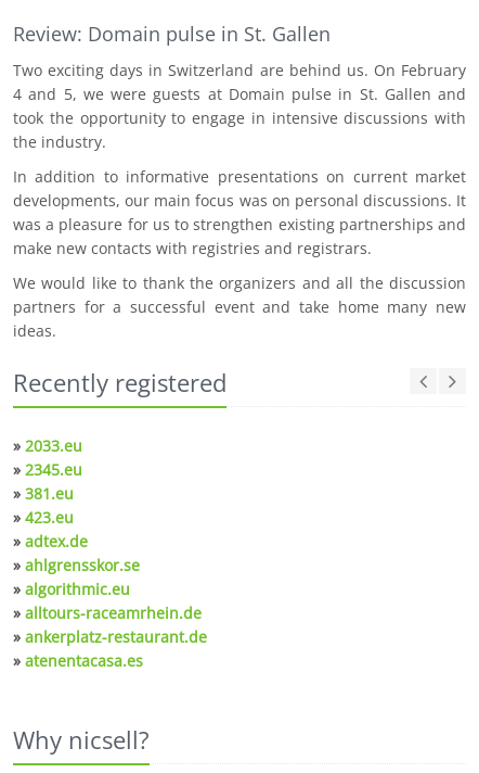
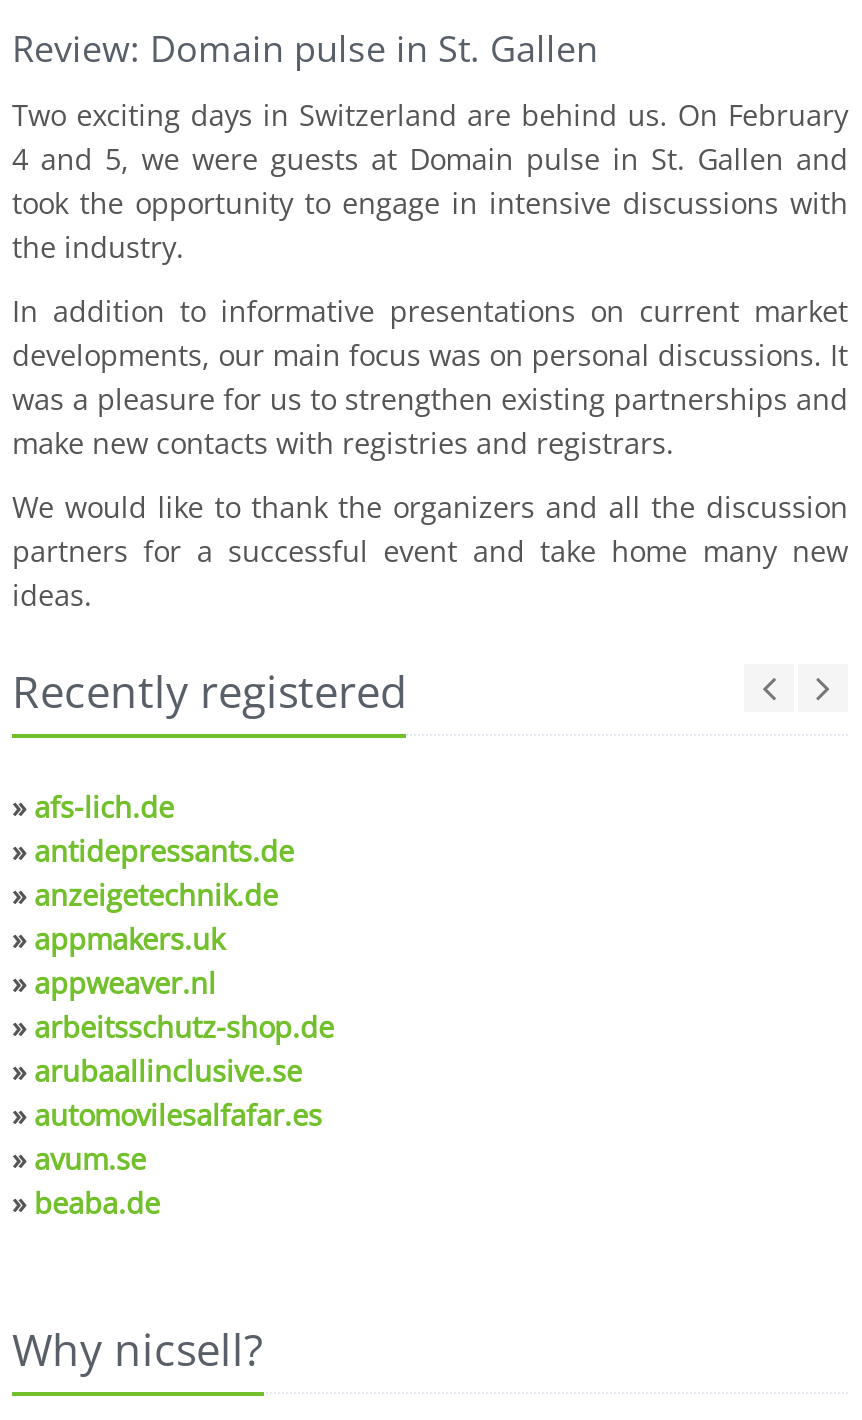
- » 2033.eu
- » 2345.eu
- » 381.eu
- » 423.eu
- » adtex.de
- » ahlgrensskor.se
- » algorithmic.eu
- » alltours-raceamrhein.de
- » ankerplatz-restaurant.de
- » atenentacasa.es
+ » afs-lich.de
+ » antidepressants.de
+ » anzeigetechnik.de
+ » appmakers.uk
+ » appweaver.nl
+ » arbeitsschutz-shop.de
+ » arubaallinclusive.se
+ » automovilesalfafar.es
+ » avum.se
+ » beaba.de
